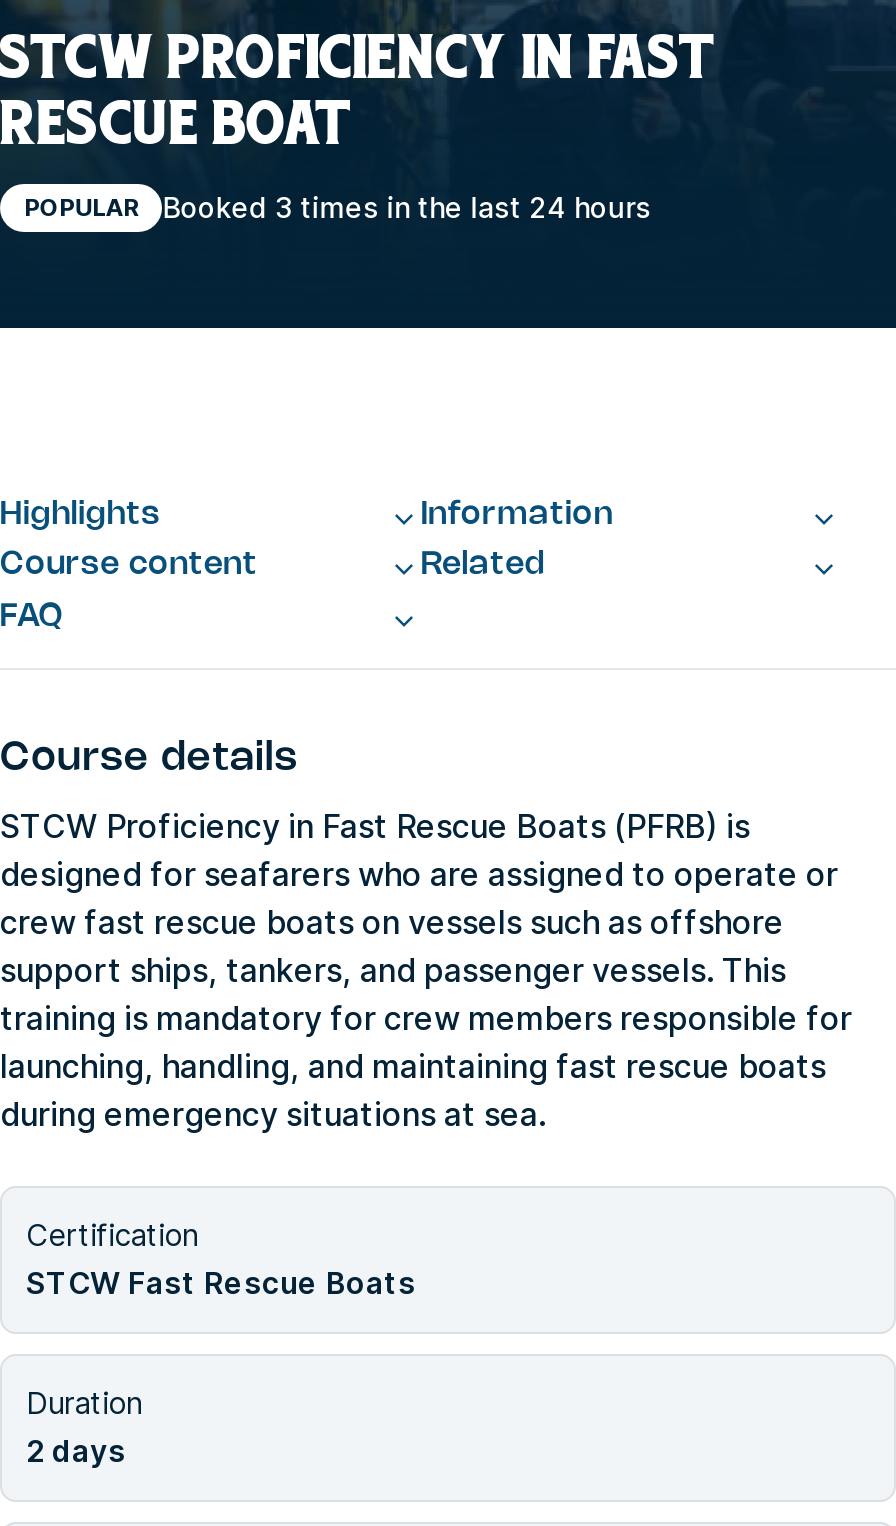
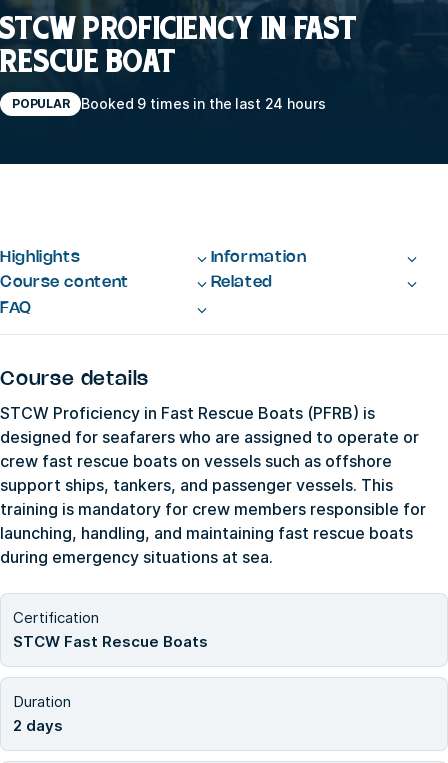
- Booked 3 times in the last 24 hours
+ Booked 9 times in the last 24 hours
